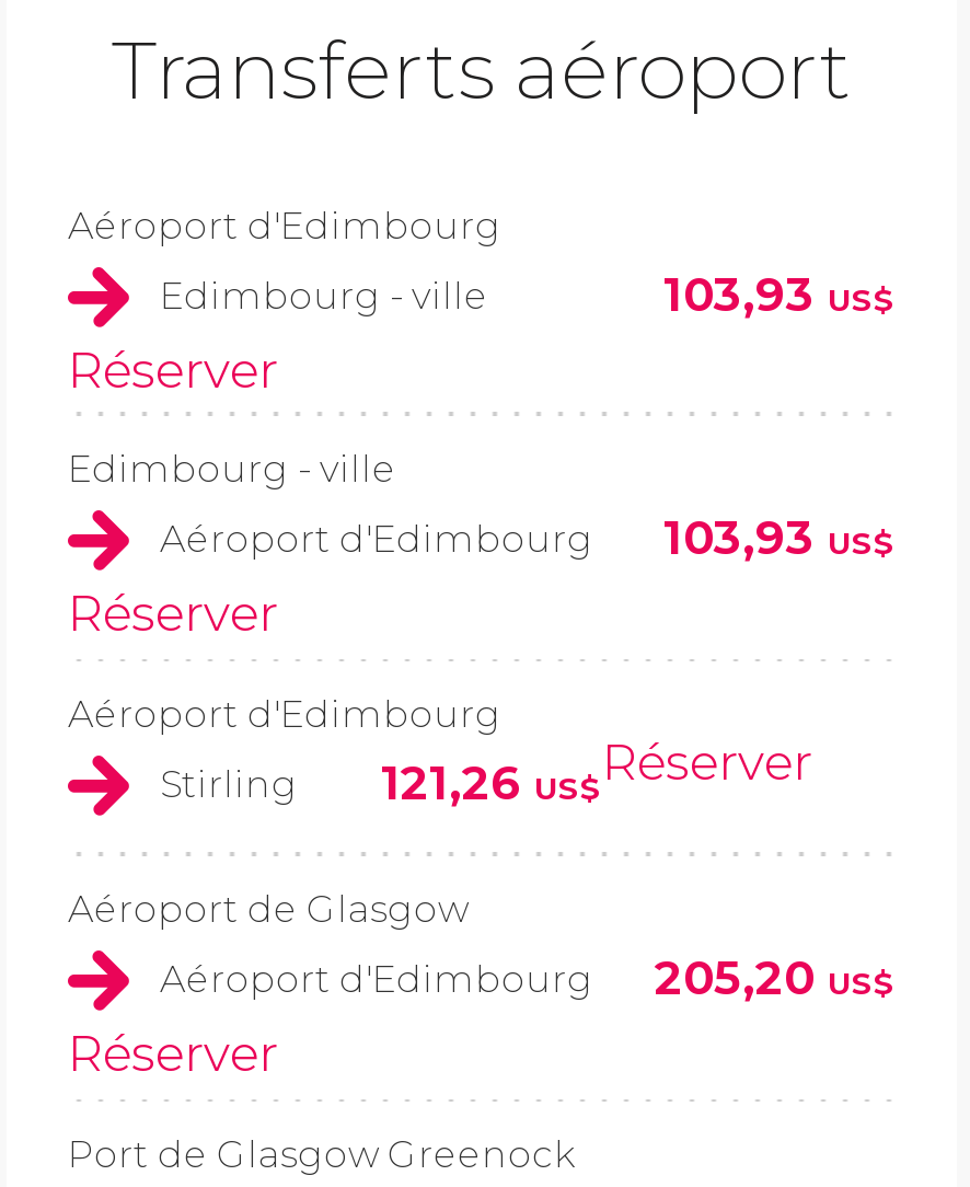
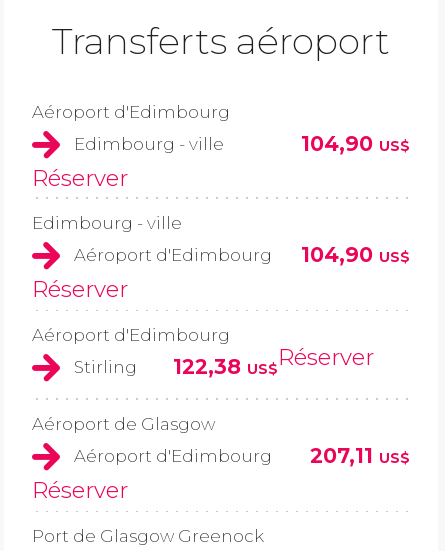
- 103,93 US$
+ 104,90 US$

- Aéroport d'Edimbourg 103,93 US$
+ Aéroport d'Edimbourg 104,90 US$

- Stirling 121,26 US$Réserver
+ Stirling 122,38 US$Réserver

- Aéroport d'Edimbourg 205,20 US$
+ Aéroport d'Edimbourg 207,11 US$
